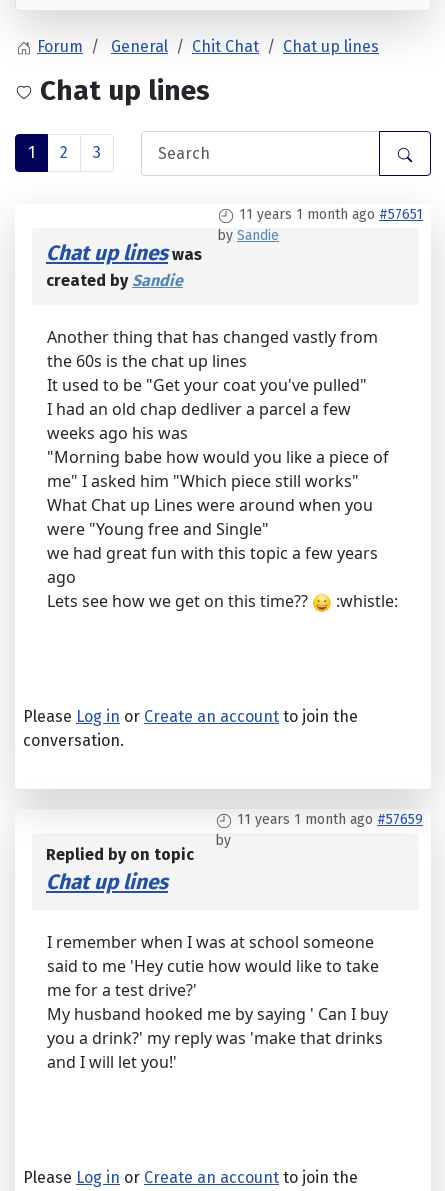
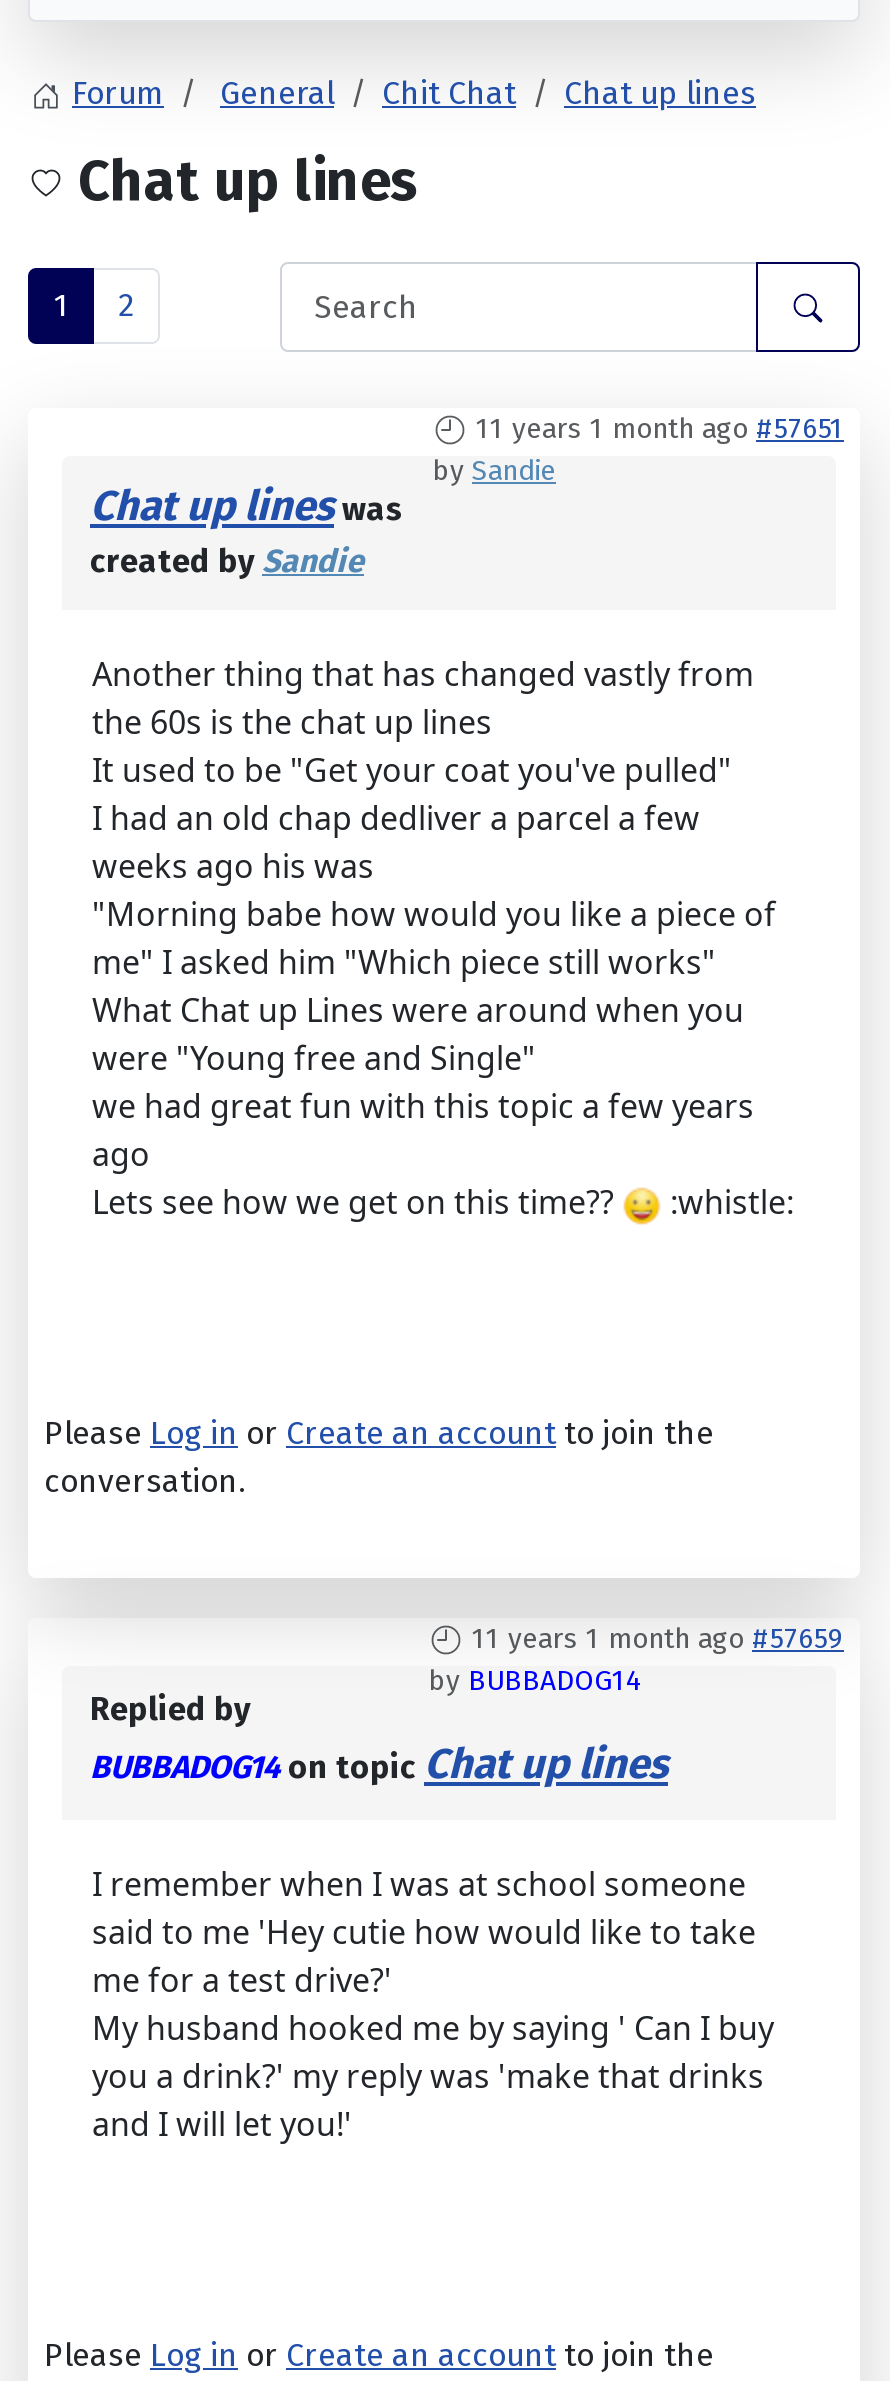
- 3

- by
- Replied by on topic
- Chat up lines
+ by BUBBADOG14
+ Replied by
+ BUBBADOG14on topic Chat up lines
